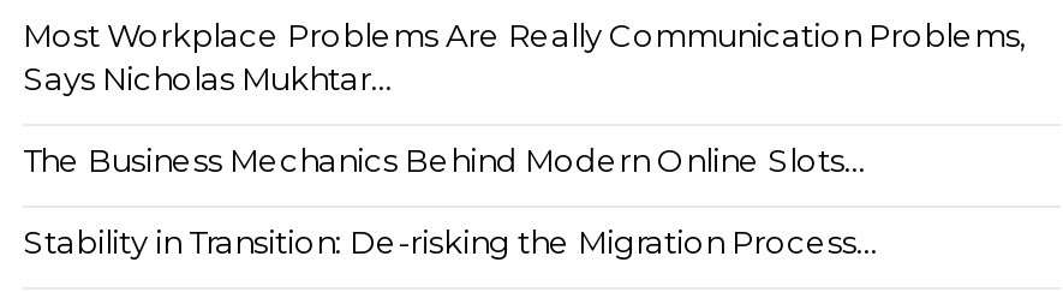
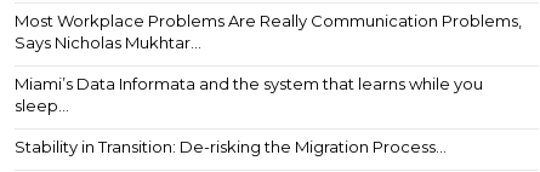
- The Business Mechanics Behind Modern Online Slots...
+ Miami’s Data Informata and the system that learns while you
+ sleep...
